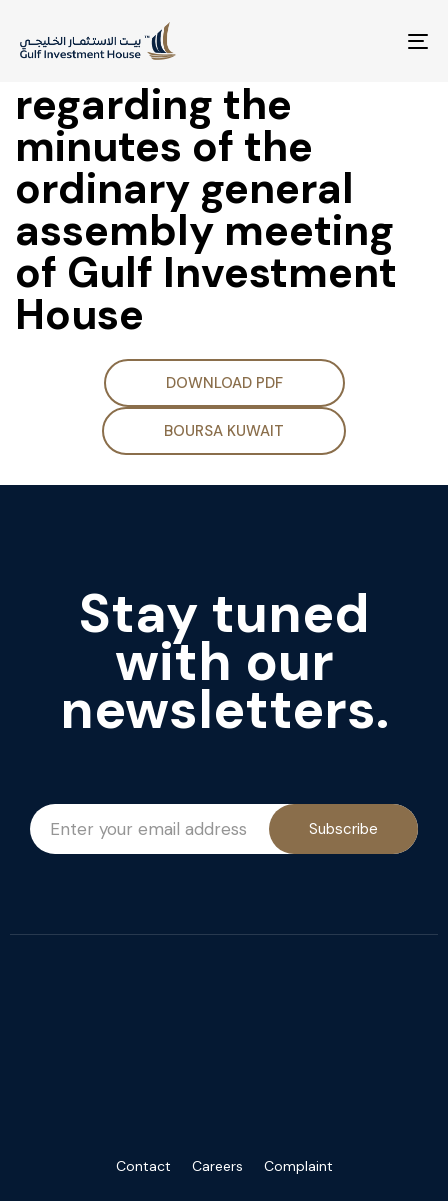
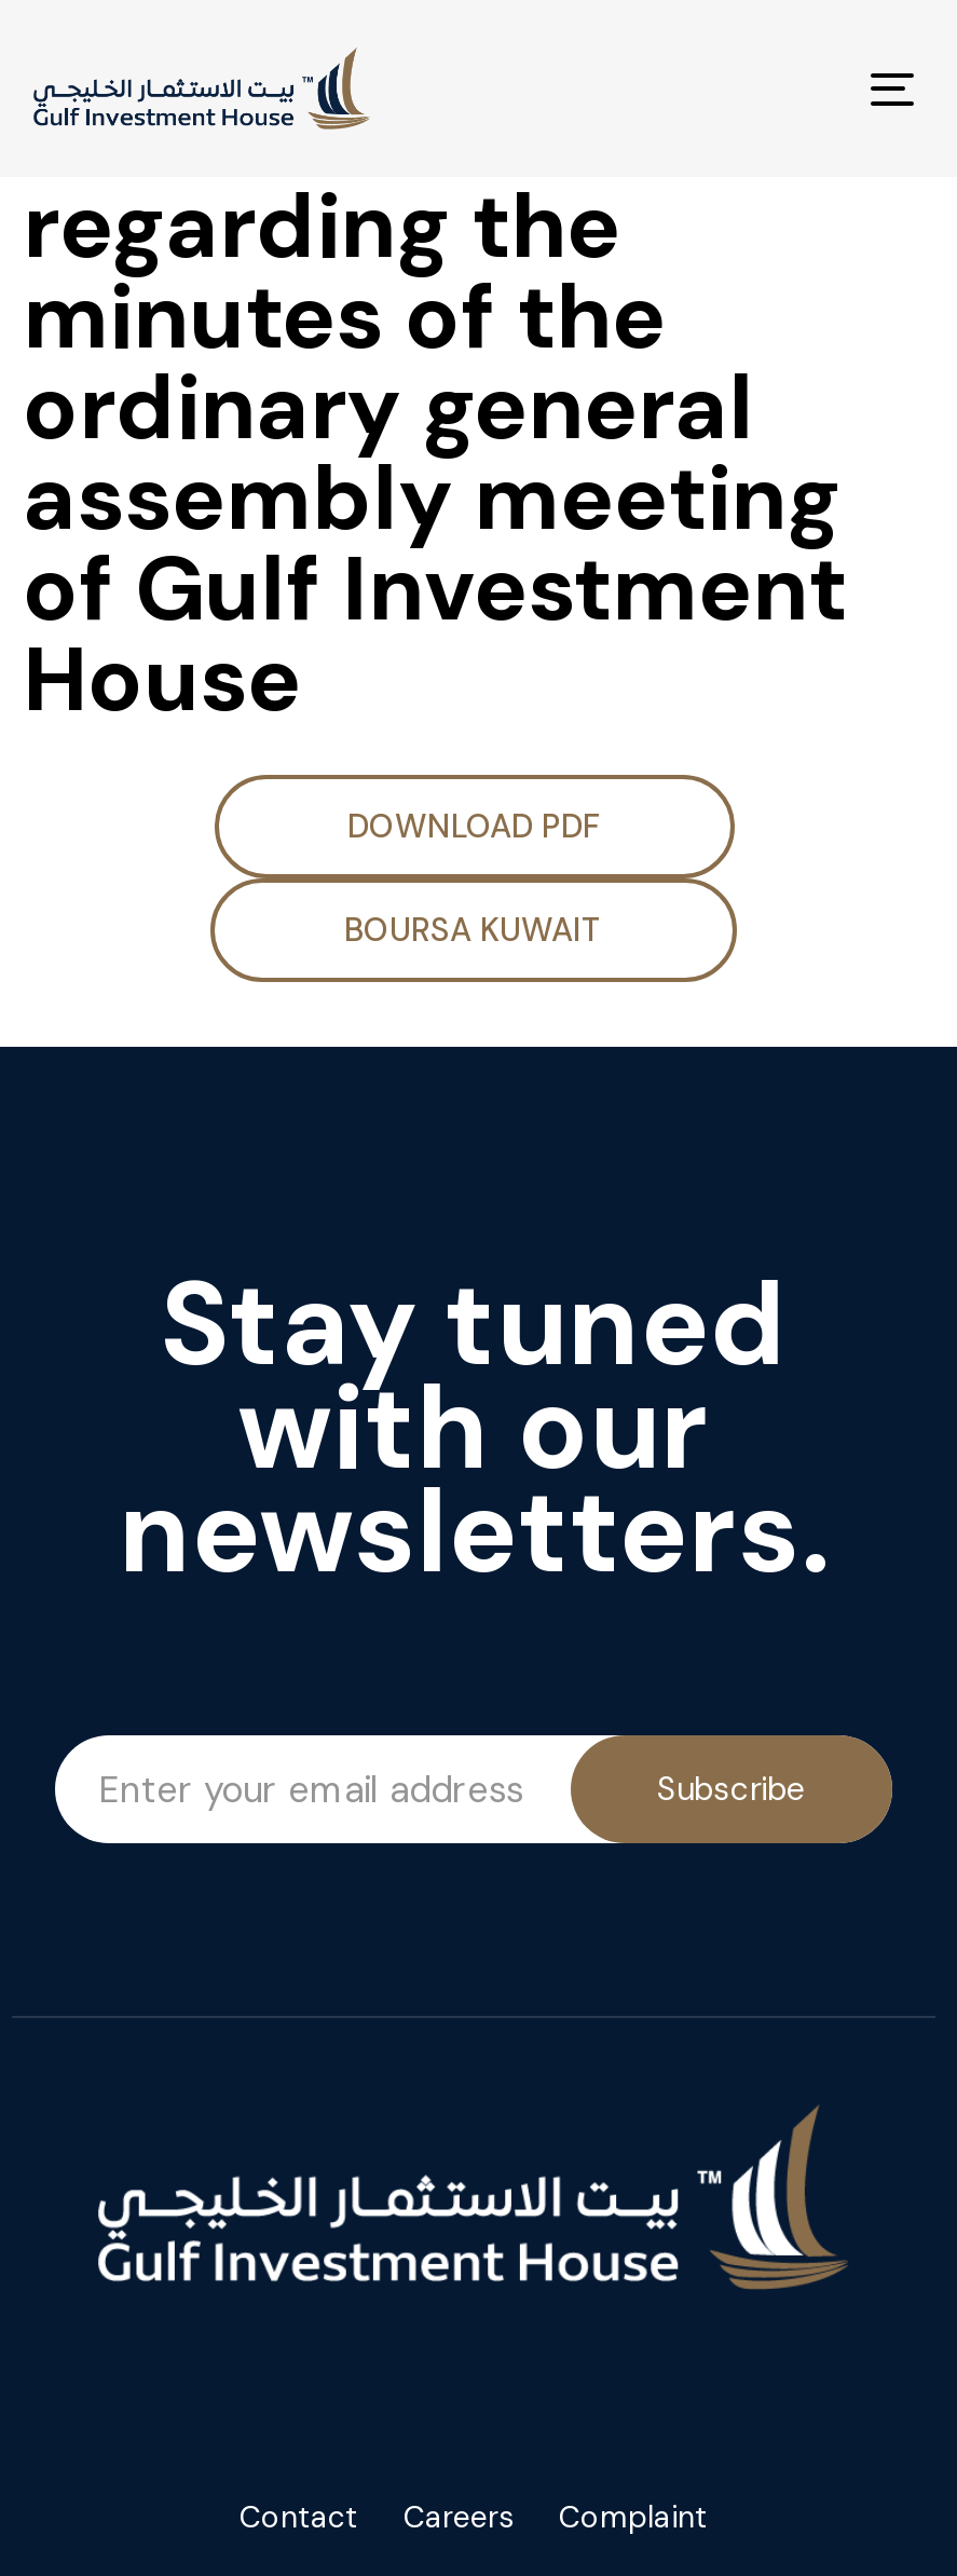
+ [image]

+ [image]
